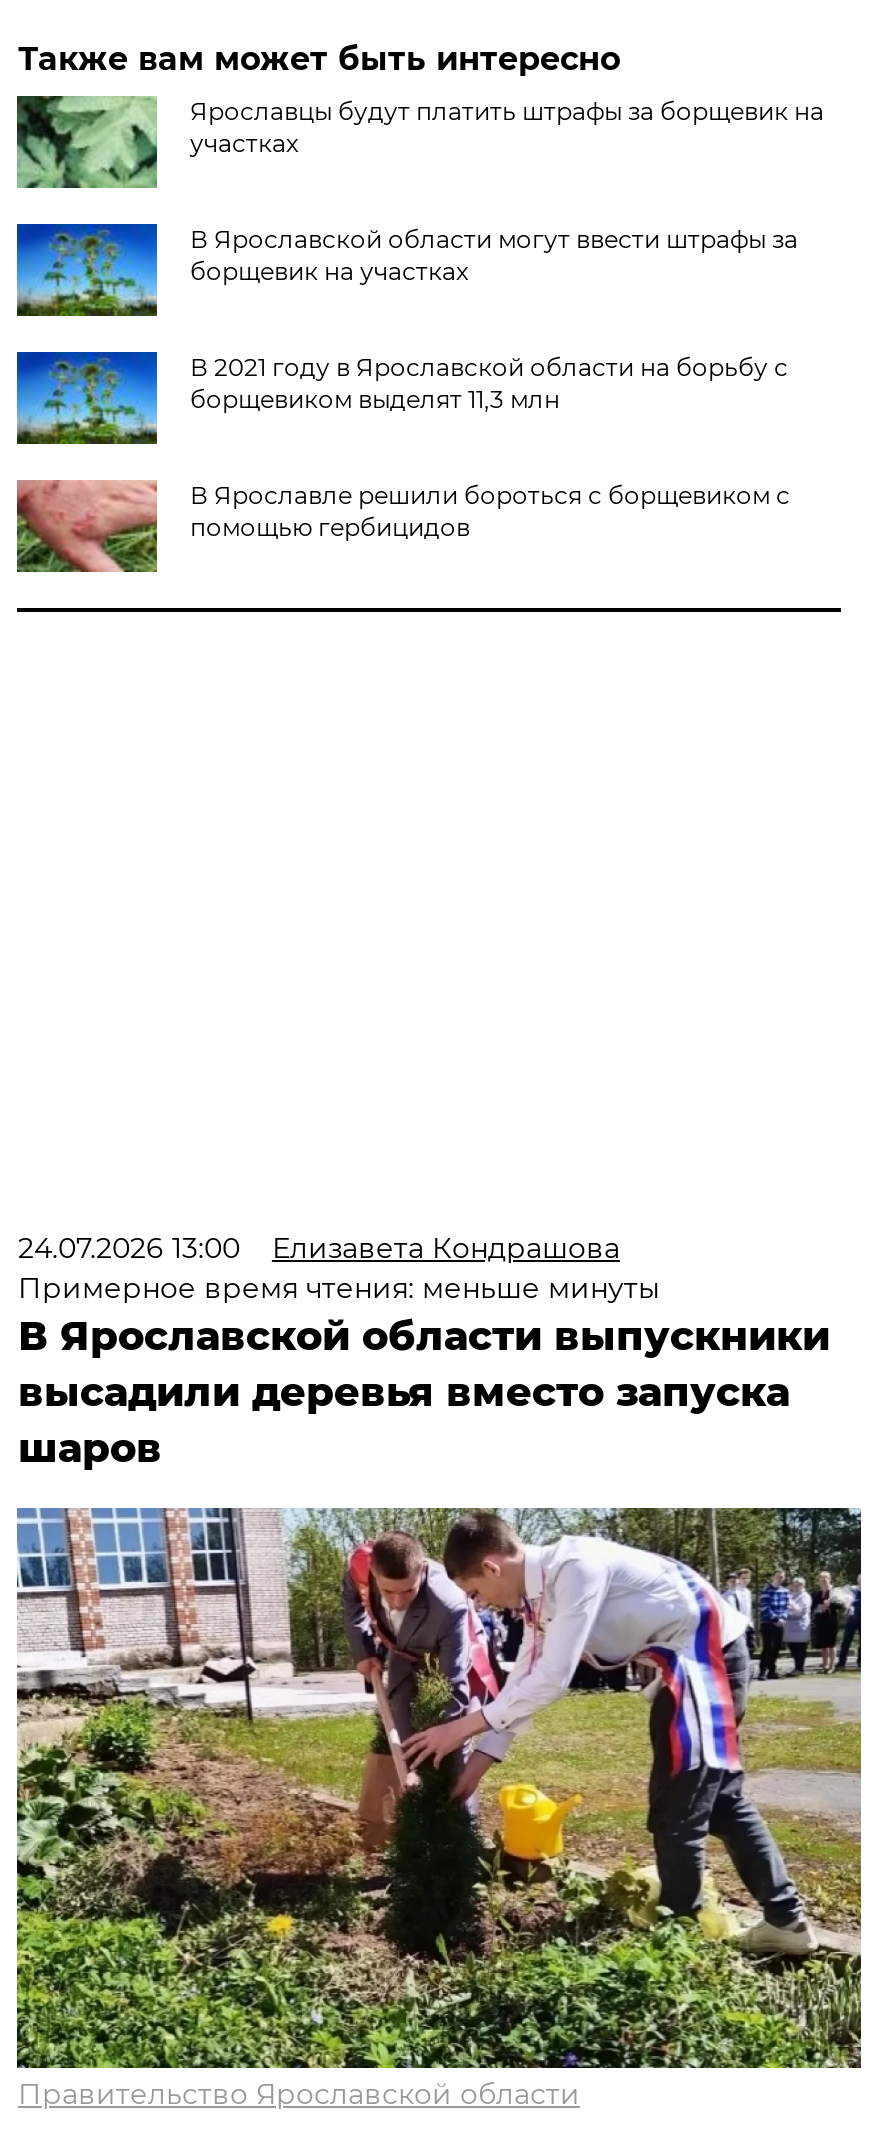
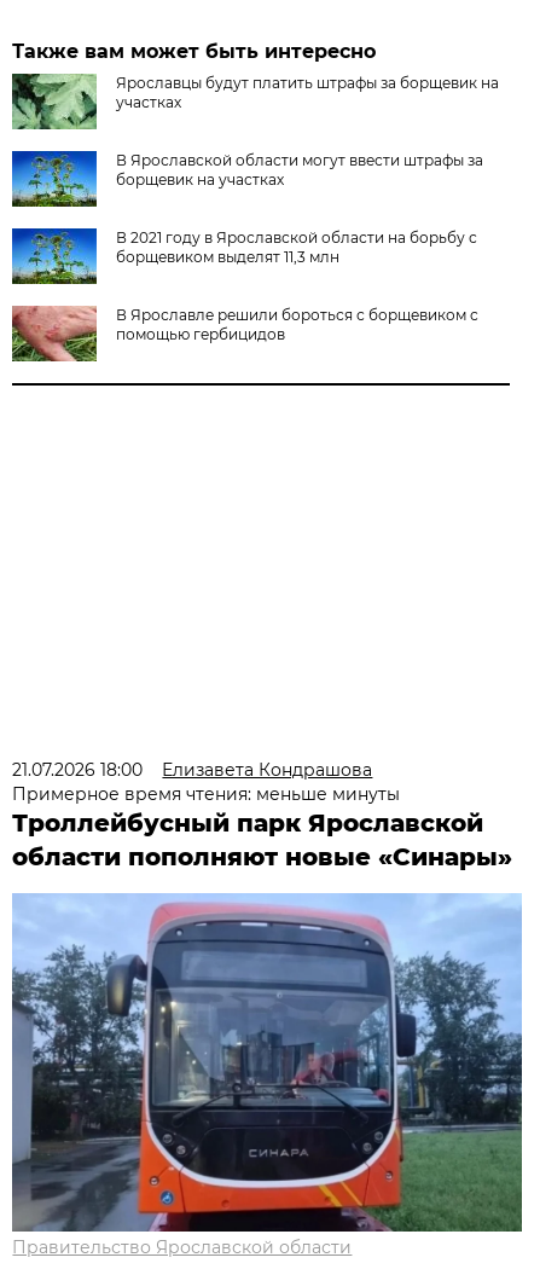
- 24.07.2026 13:00 Елизавета Кондрашова
+ 21.07.2026 18:00 Елизавета Кондрашова

- В Ярославской области выпускники
- высадили деревья вместо запуска
- шаров
+ Троллейбусный парк Ярославской
+ области пополняют новые «Синары»

- [image]
+ [image]
